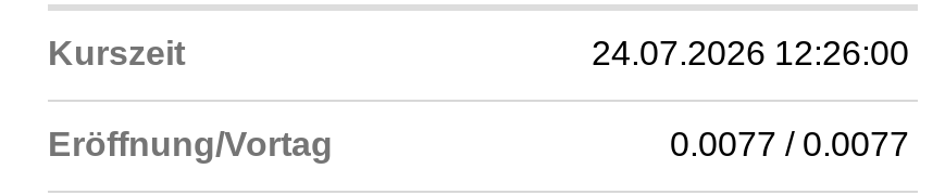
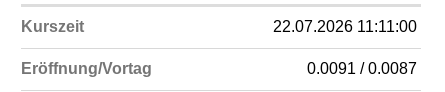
- 24.07.2026 12:26:00
+ 22.07.2026 11:11:00

- 0.0077 / 0.0077
+ 0.0091 / 0.0087
